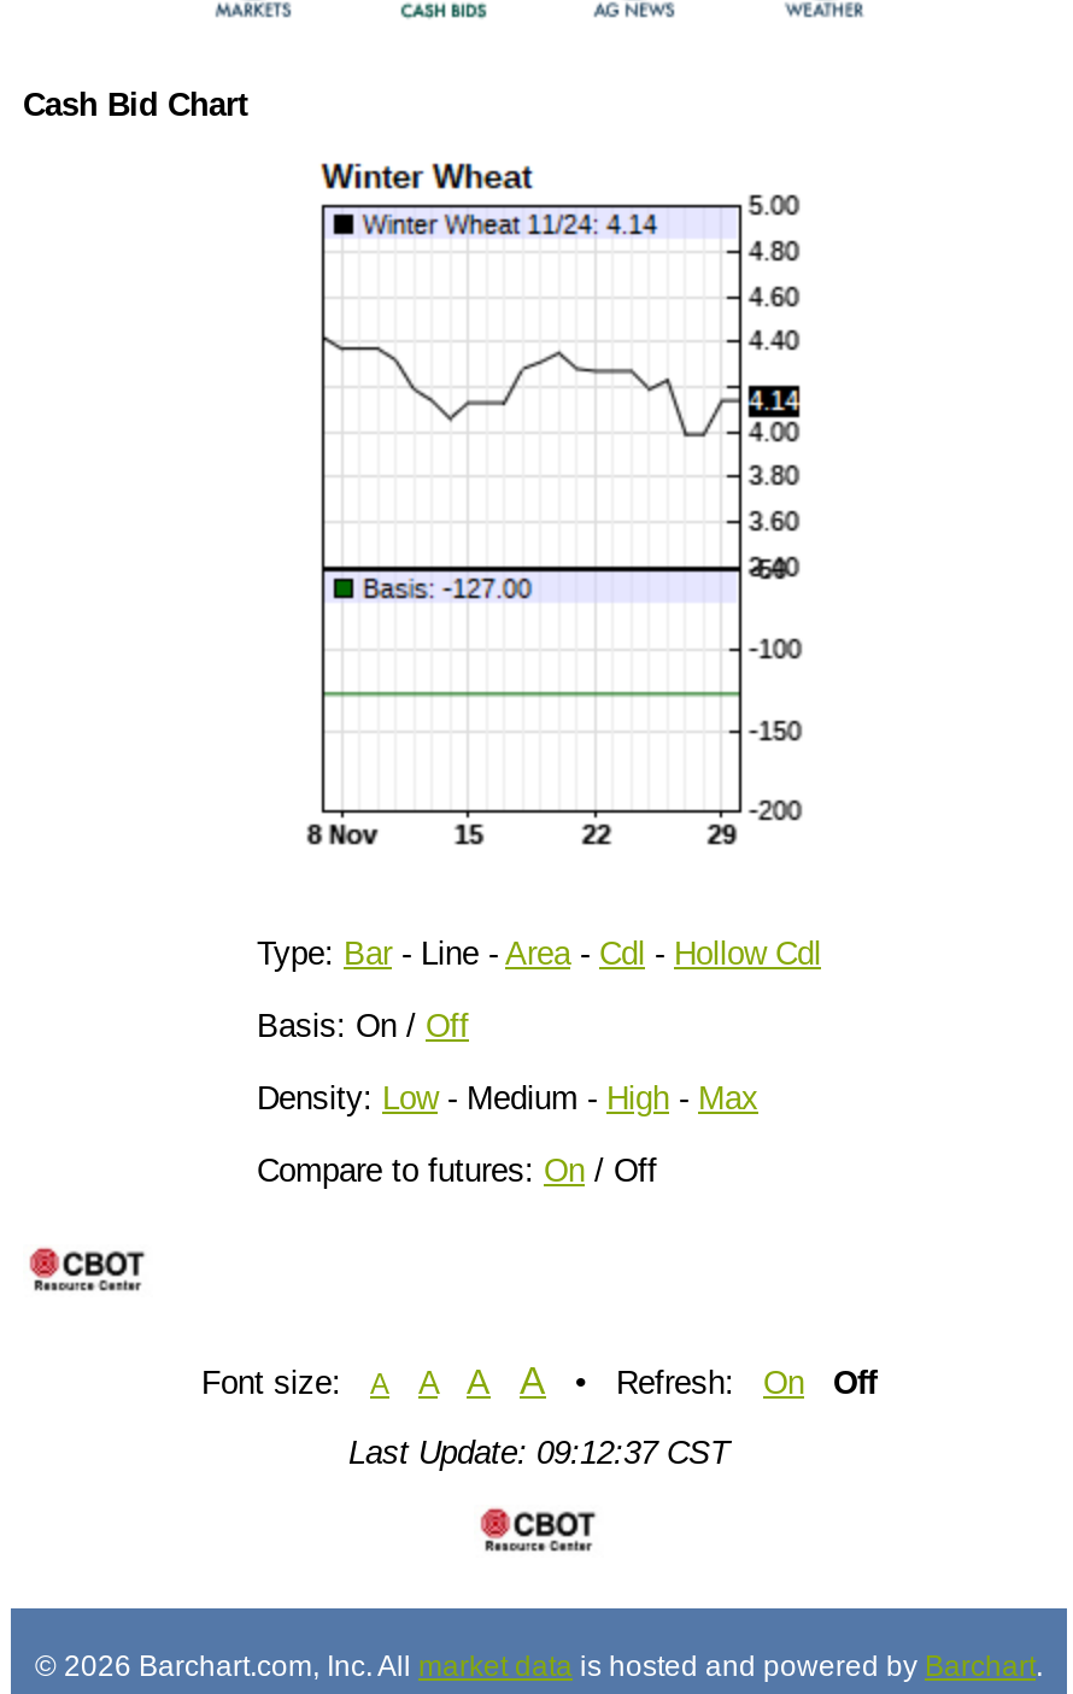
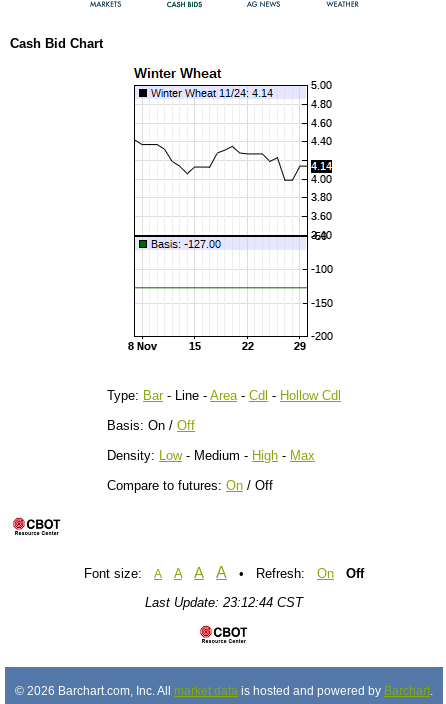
- Last Update: 09:12:37 CST
+ Last Update: 23:12:44 CST
